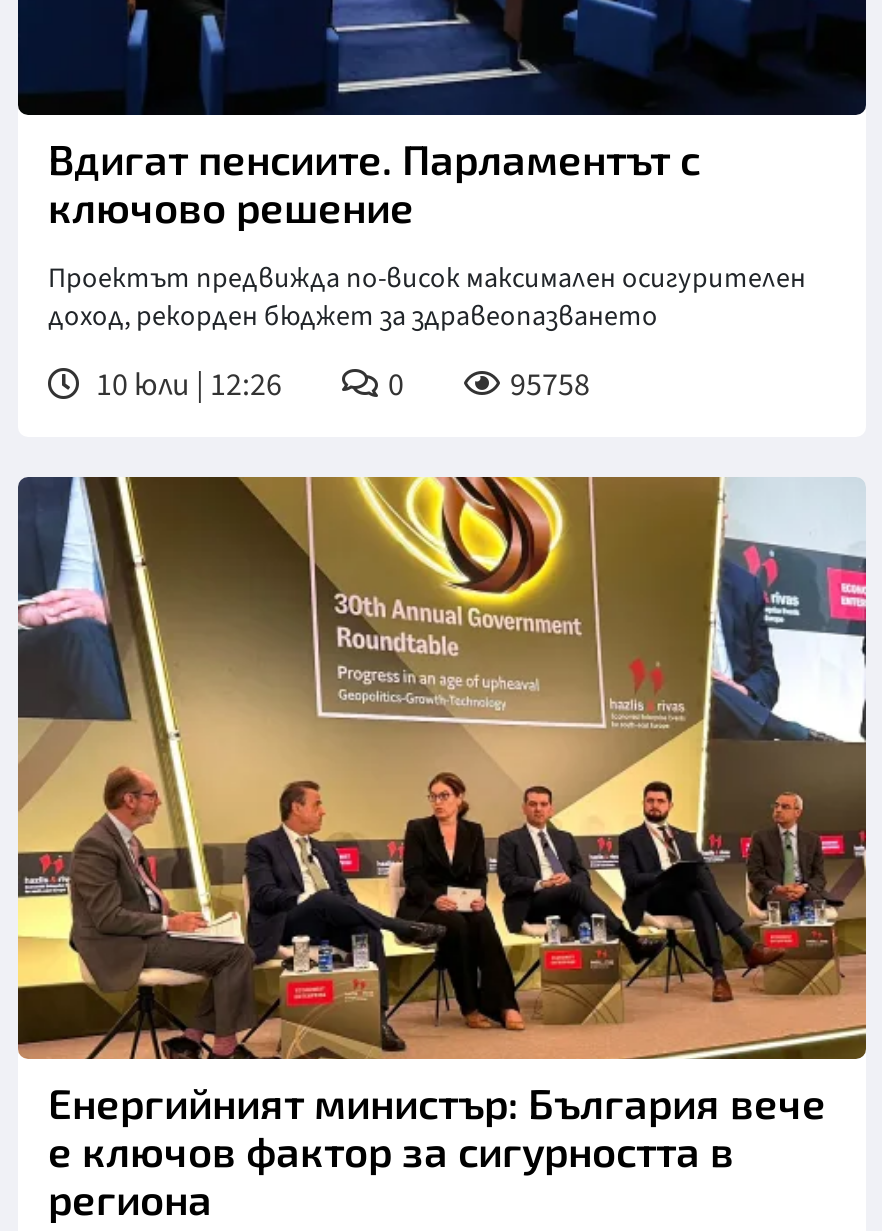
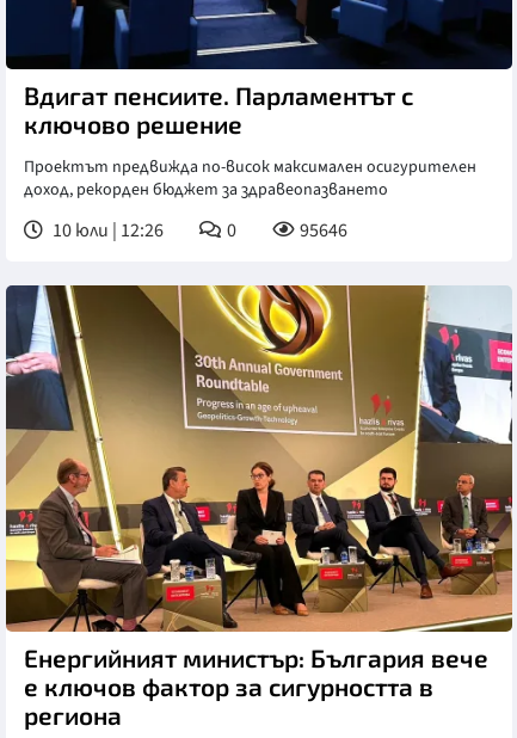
- 95758
+ 95646
